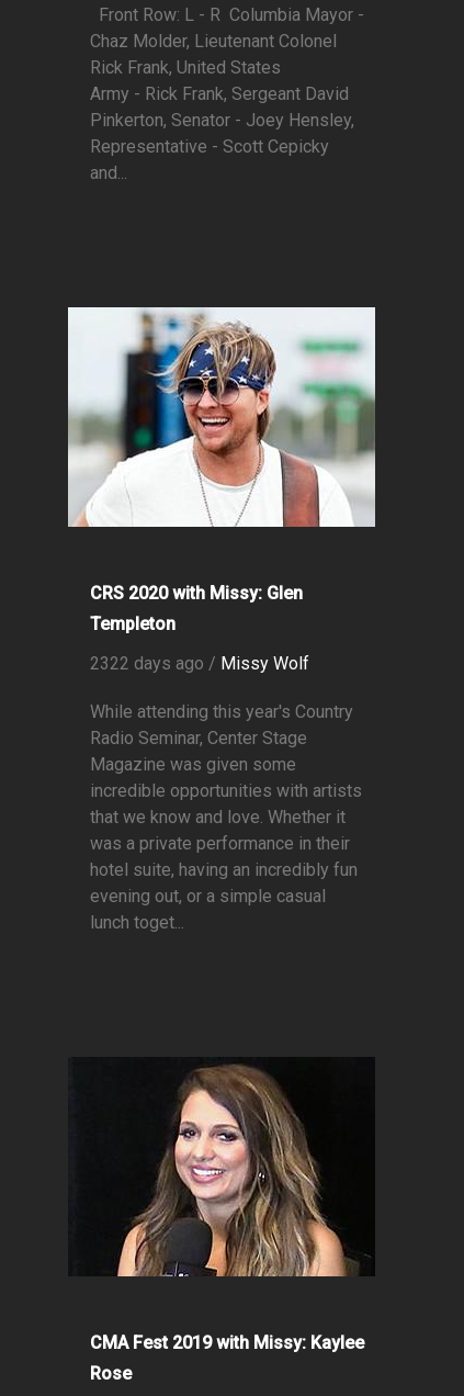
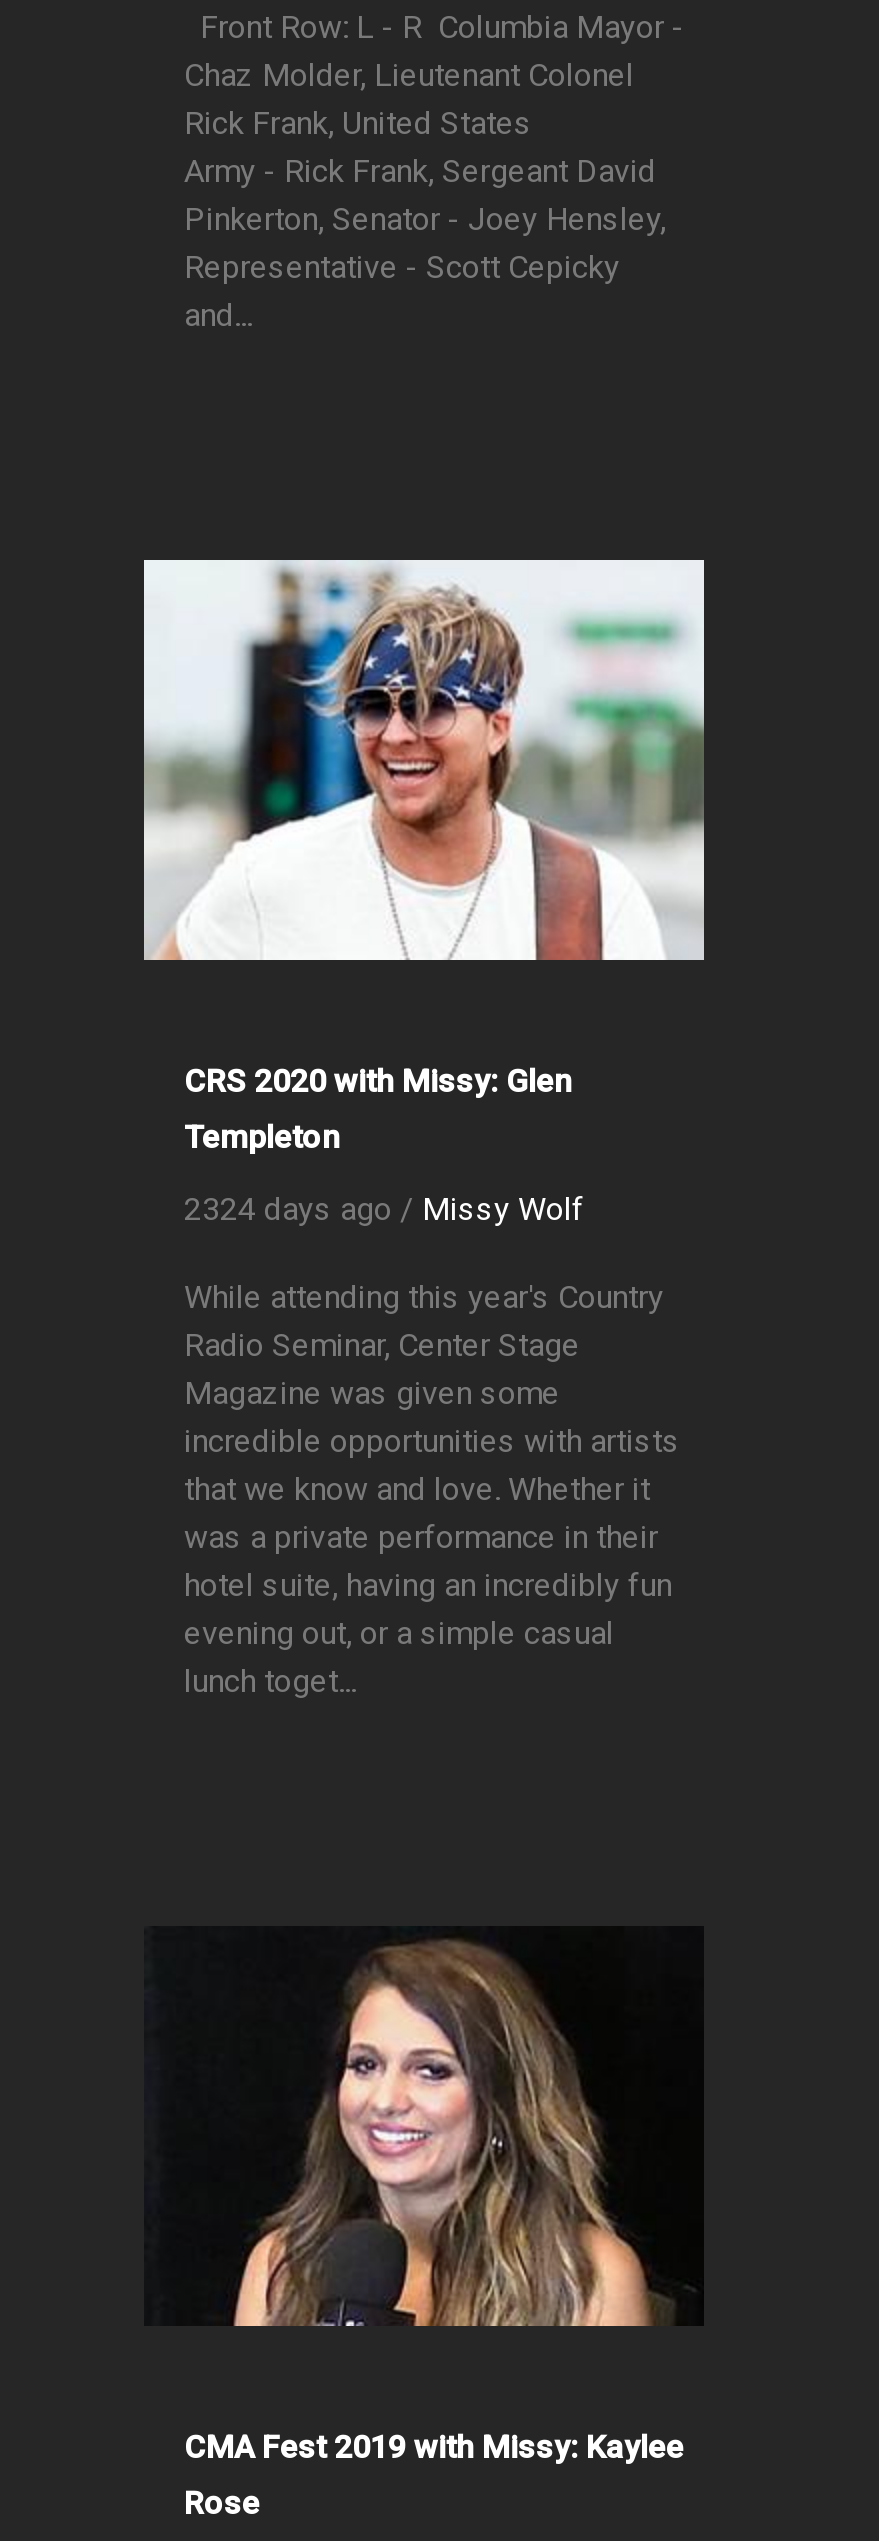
- 2322 days ago / Missy Wolf
+ 2324 days ago / Missy Wolf
